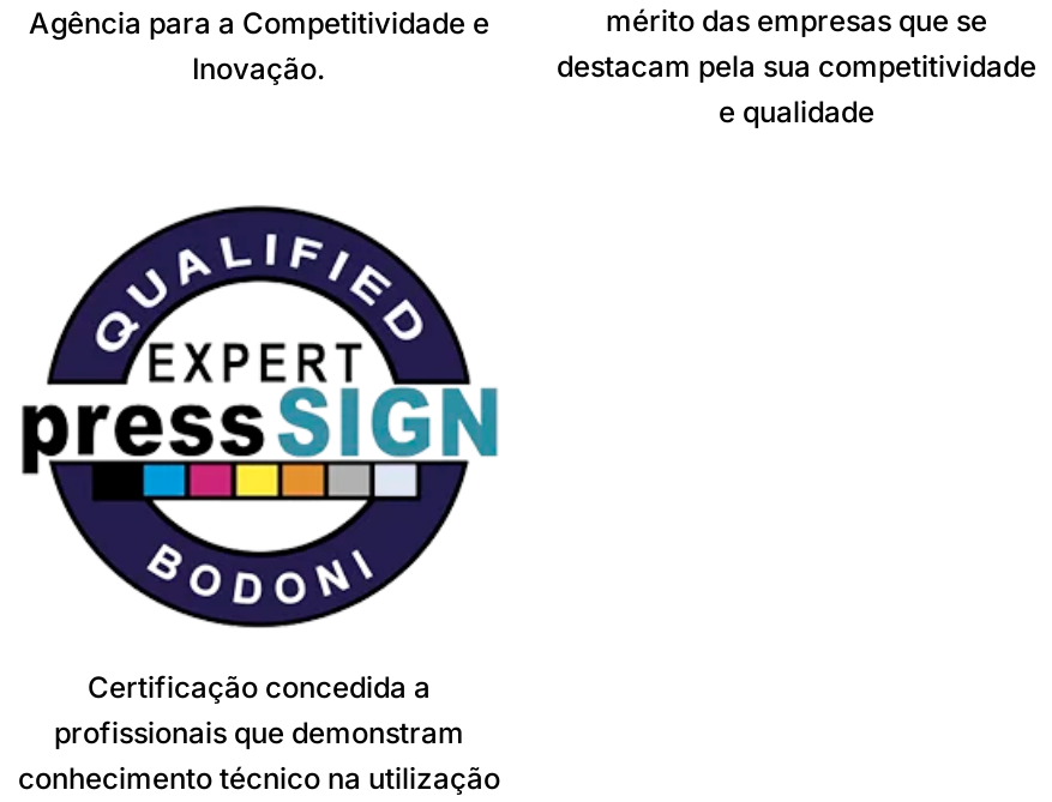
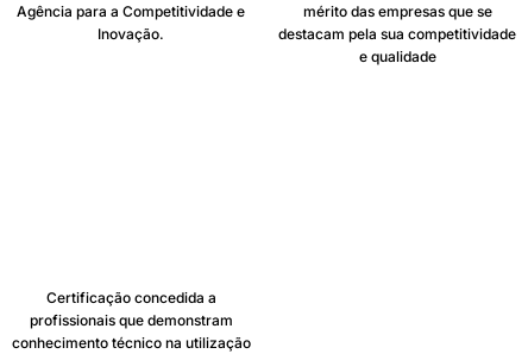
- [image]
